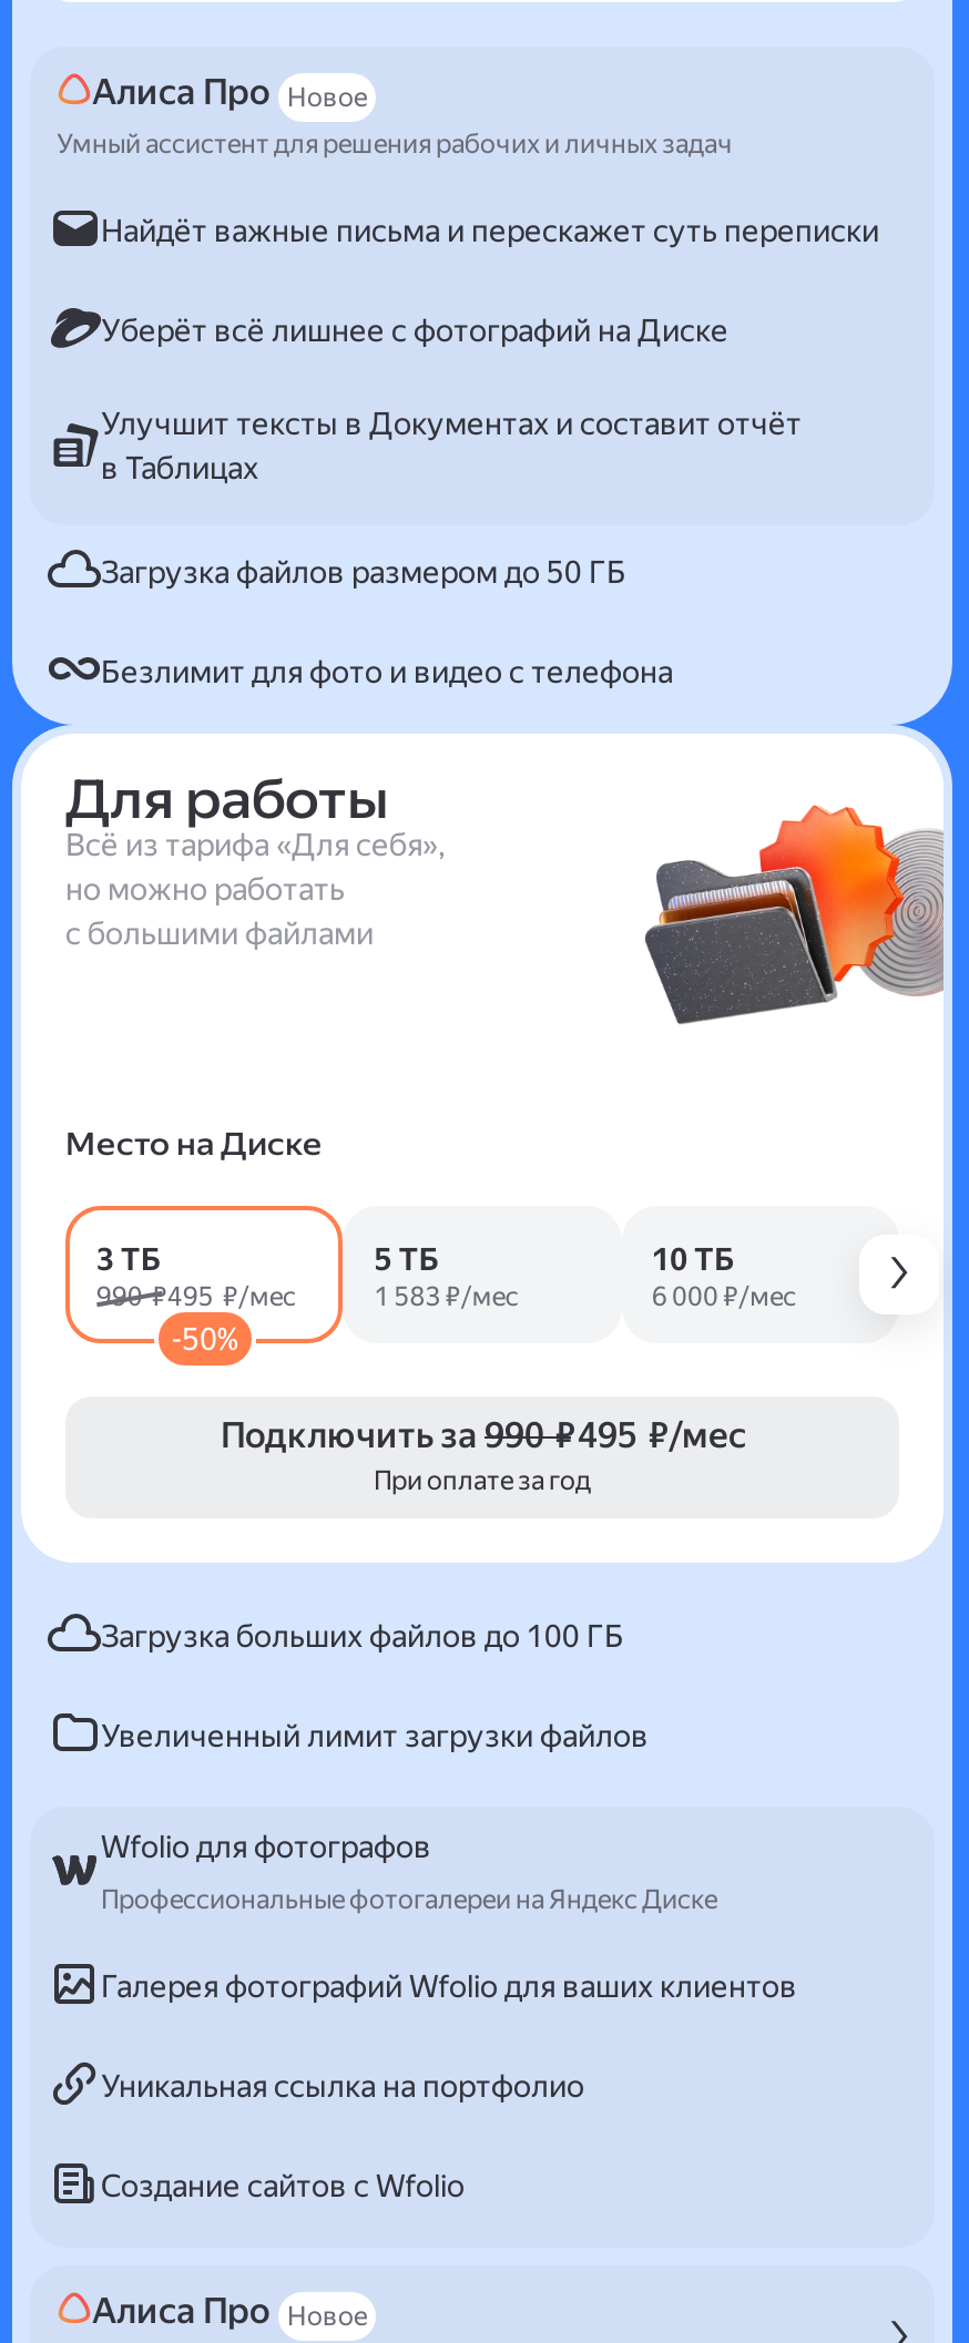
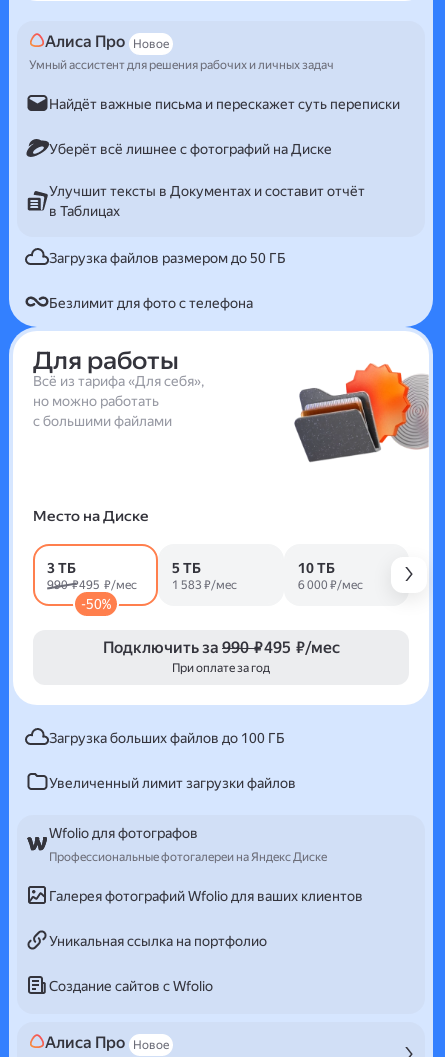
- Безлимит для фото и видео с телефона
+ Безлимит для фото с телефона
